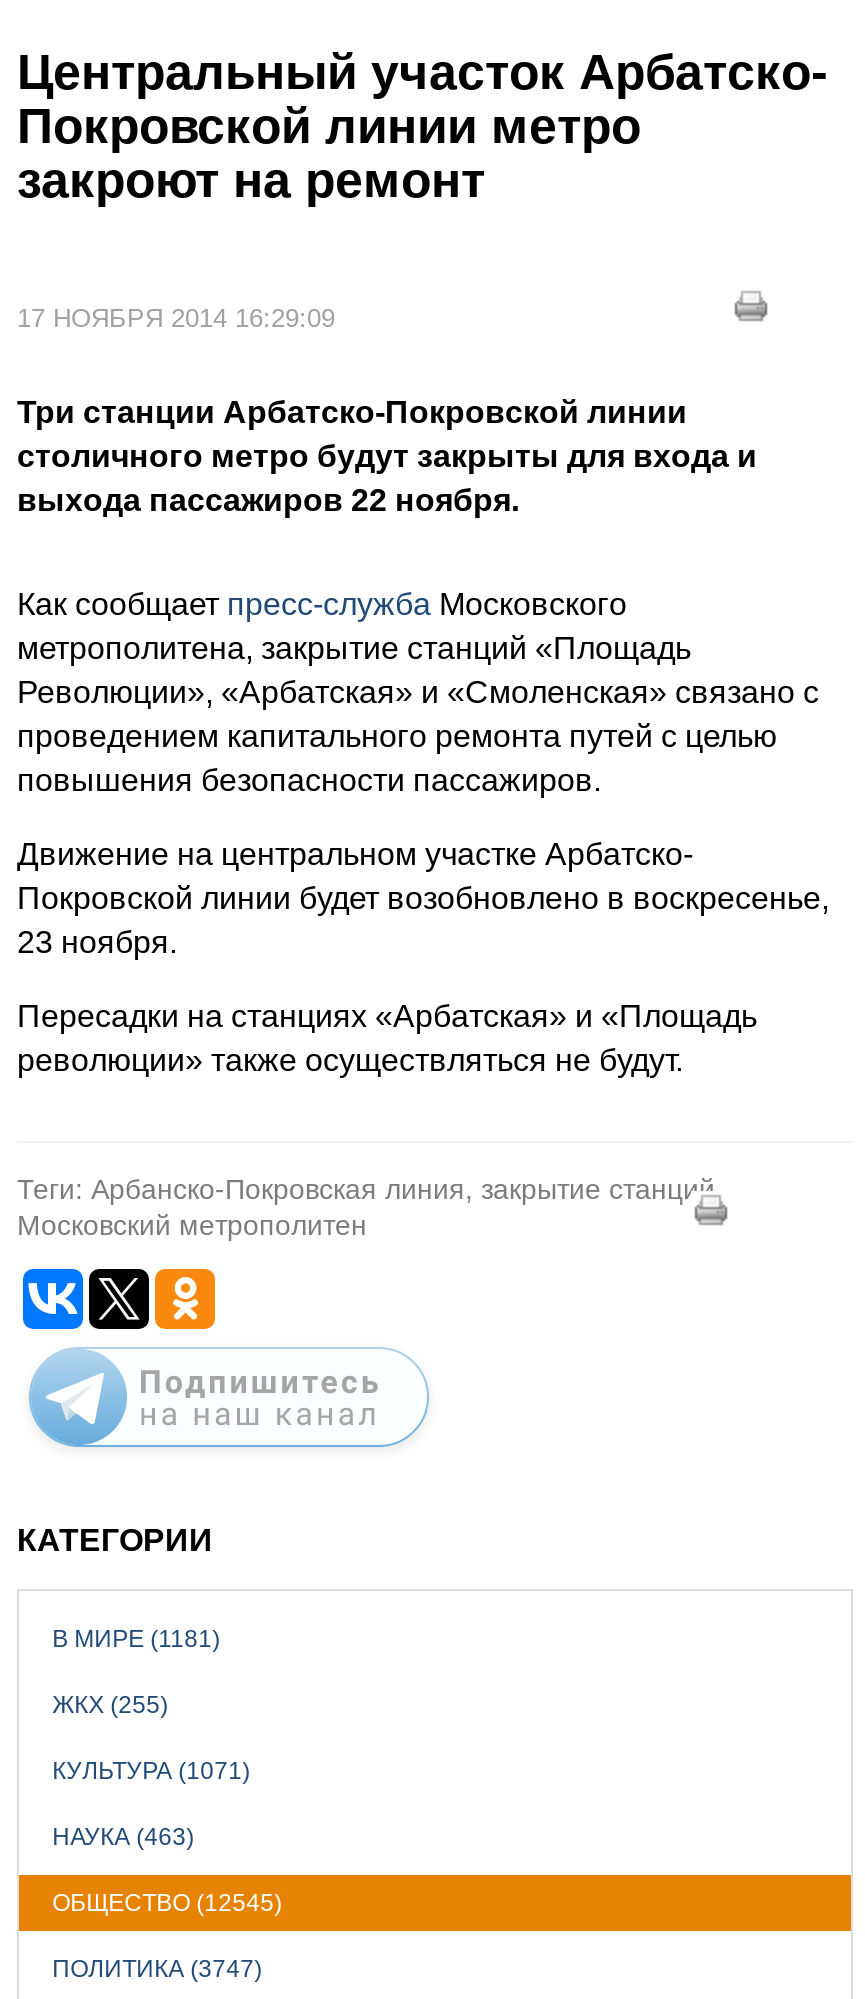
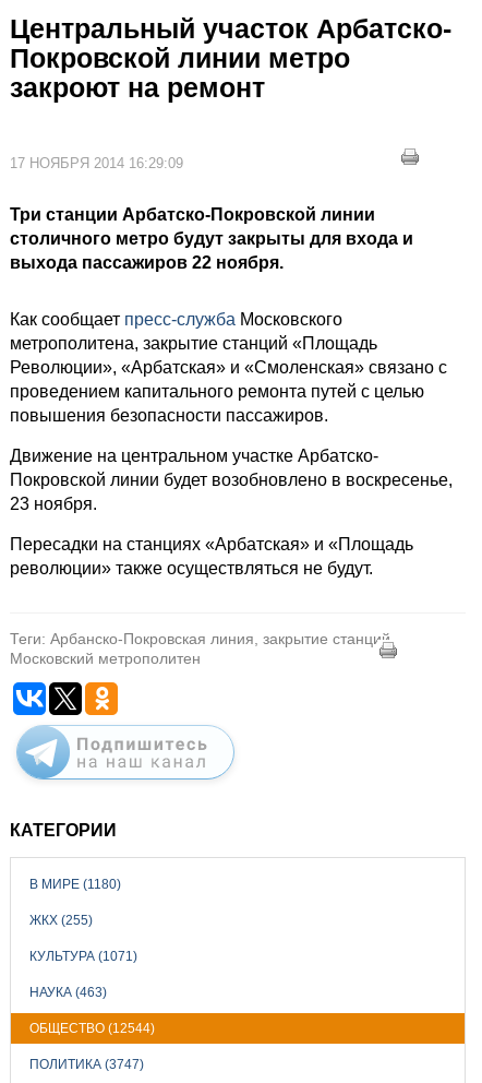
- В МИРЕ (1181)
+ В МИРЕ (1180)

- ОБЩЕСТВО (12545)
+ ОБЩЕСТВО (12544)
